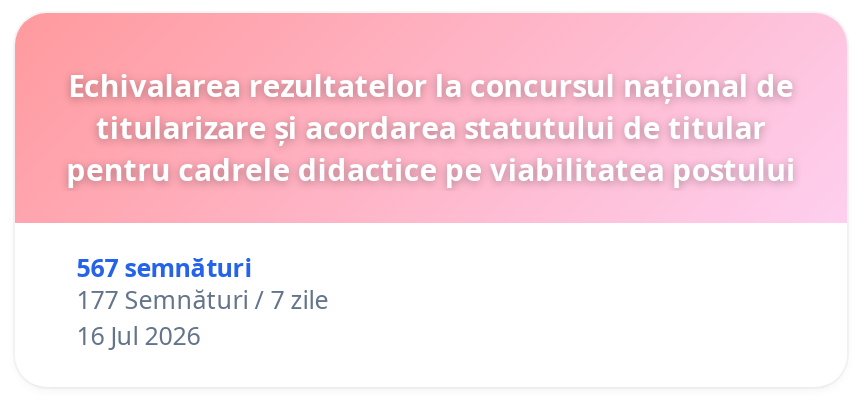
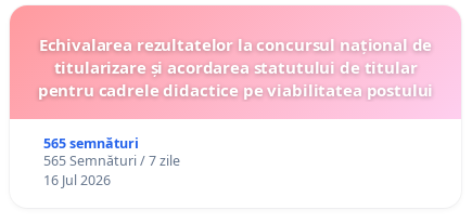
- 567 semnături
+ 565 semnături

- 177 Semnături / 7 zile
+ 565 Semnături / 7 zile
